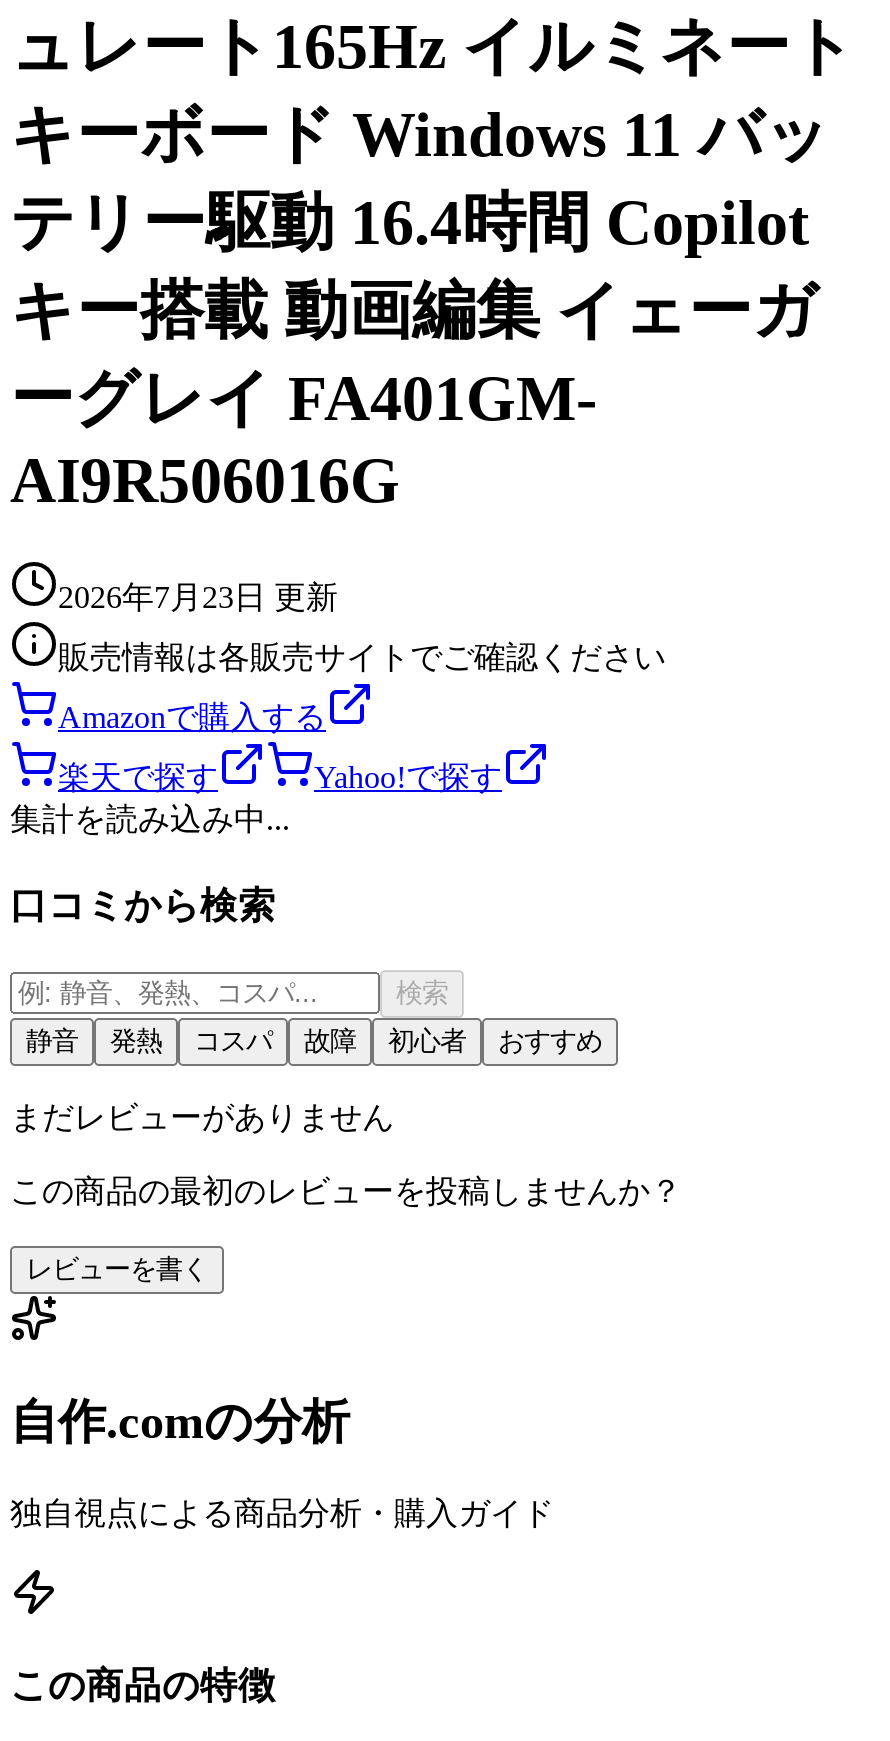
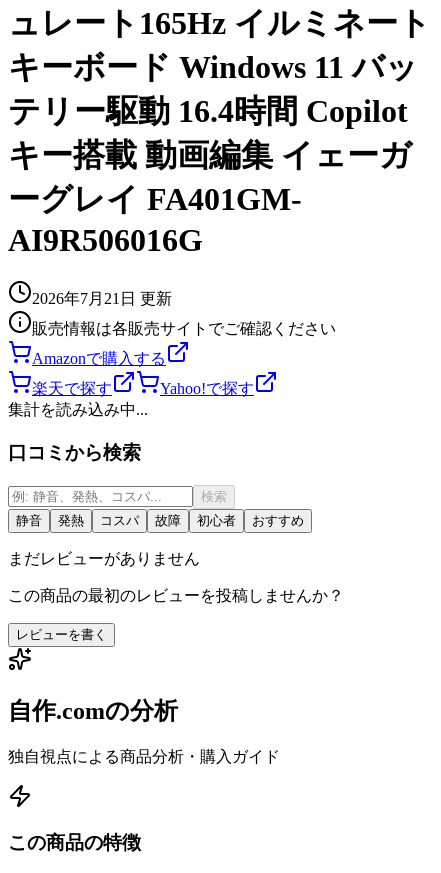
- 2026年7月23日 更新
+ 2026年7月21日 更新
